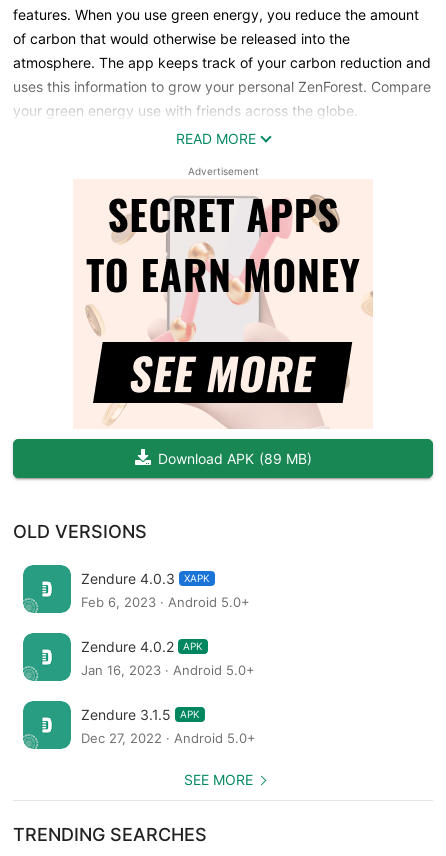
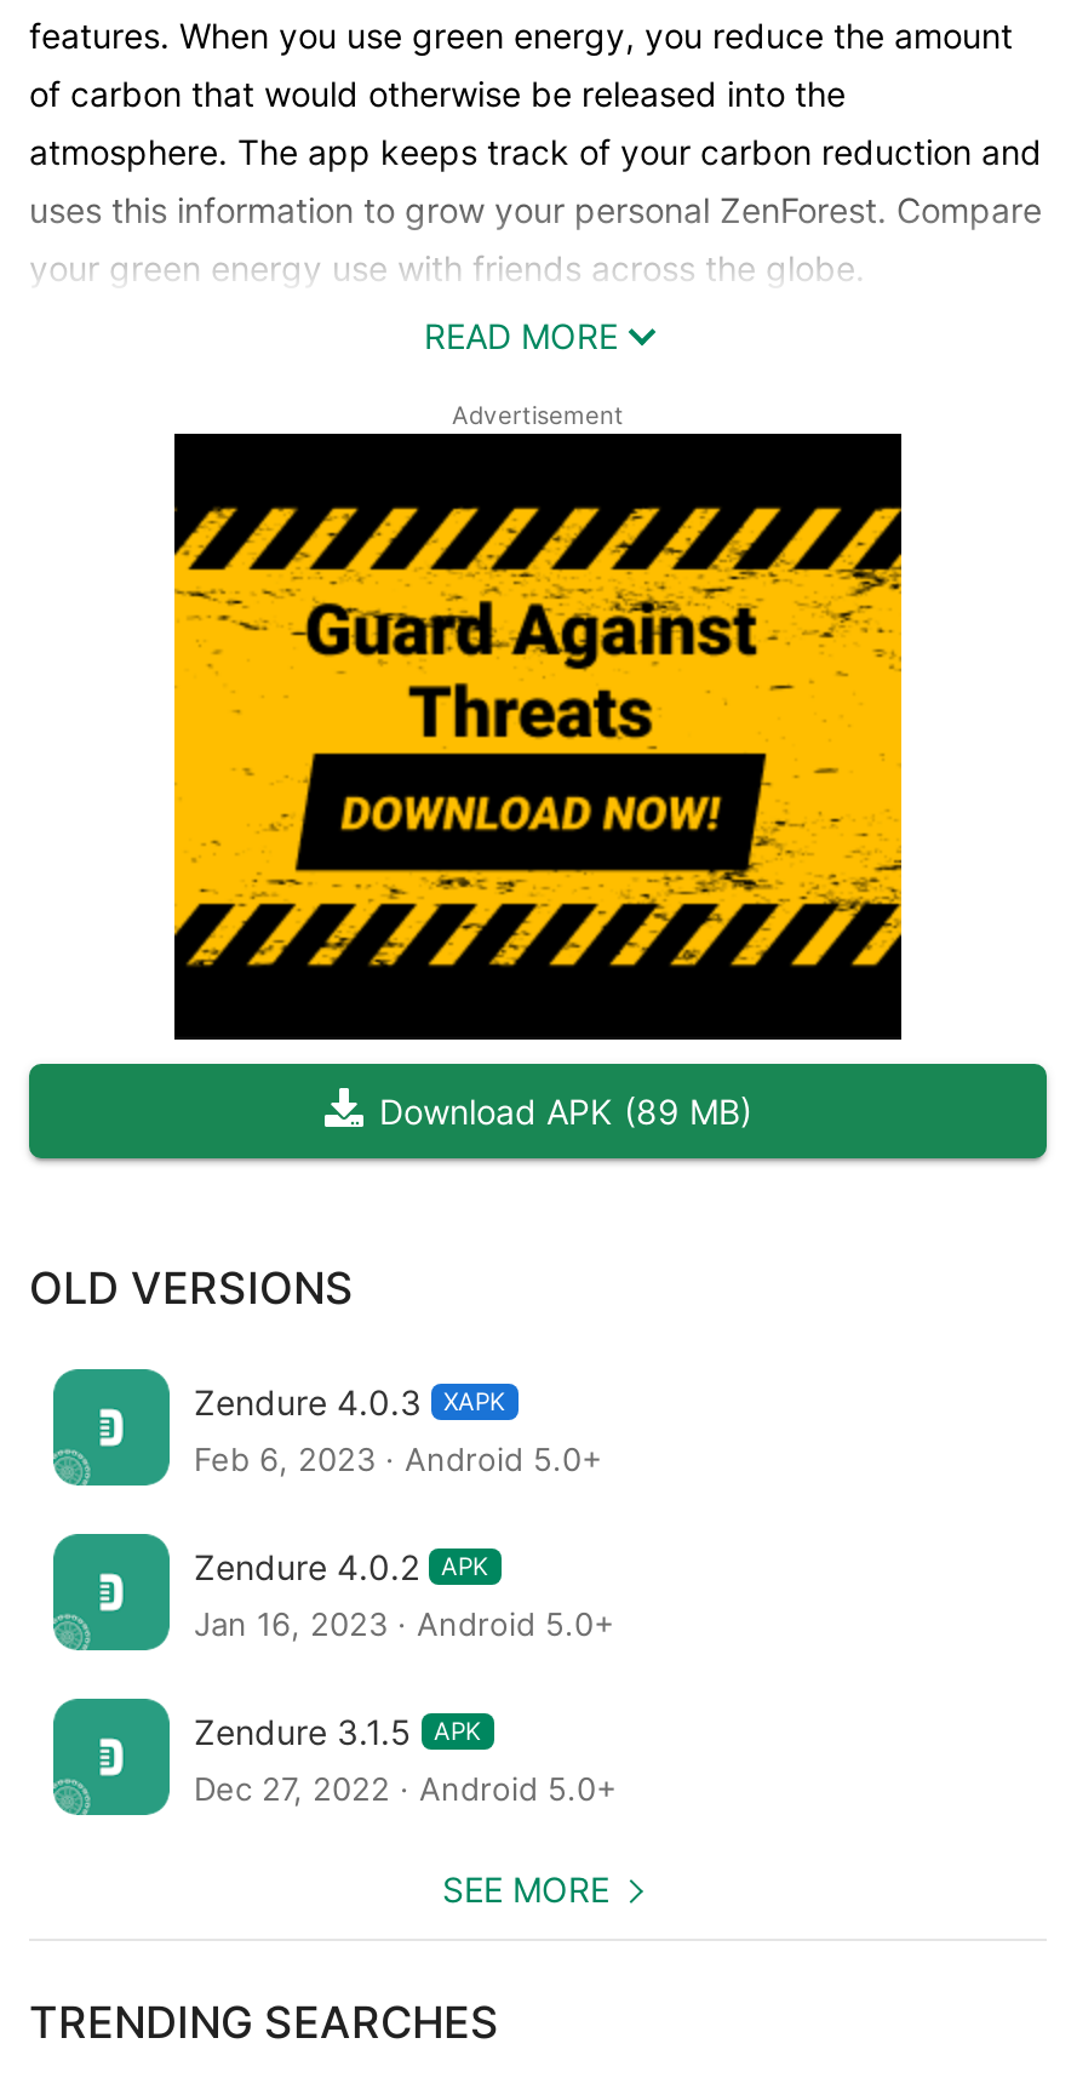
- [image]
+ [image]
